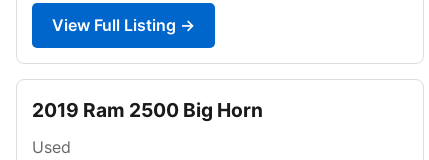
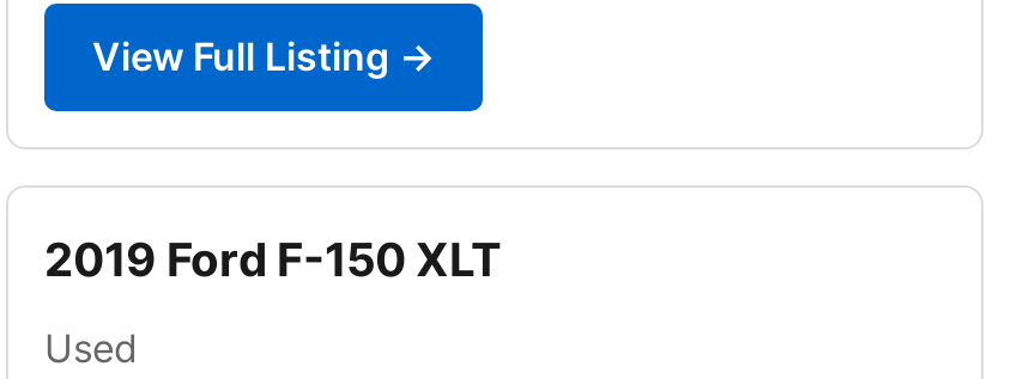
- 2019 Ram 2500 Big Horn
+ 2019 Ford F-150 XLT
